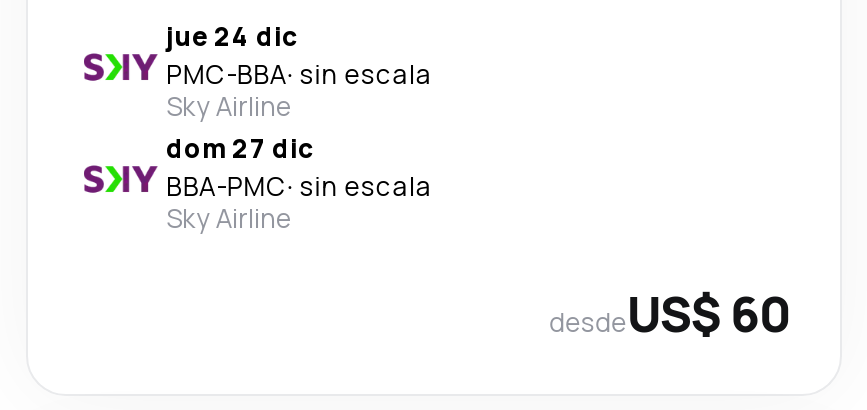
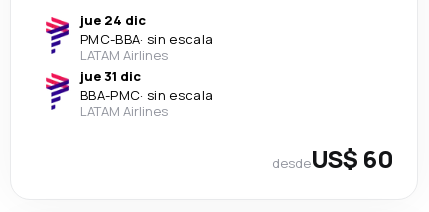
- [image]
- Sky Airline
- dom 27 dic
+ [image]
+ LATAM Airlines
+ jue 31 dic

- [image]
- Sky Airline
+ [image]
+ LATAM Airlines
